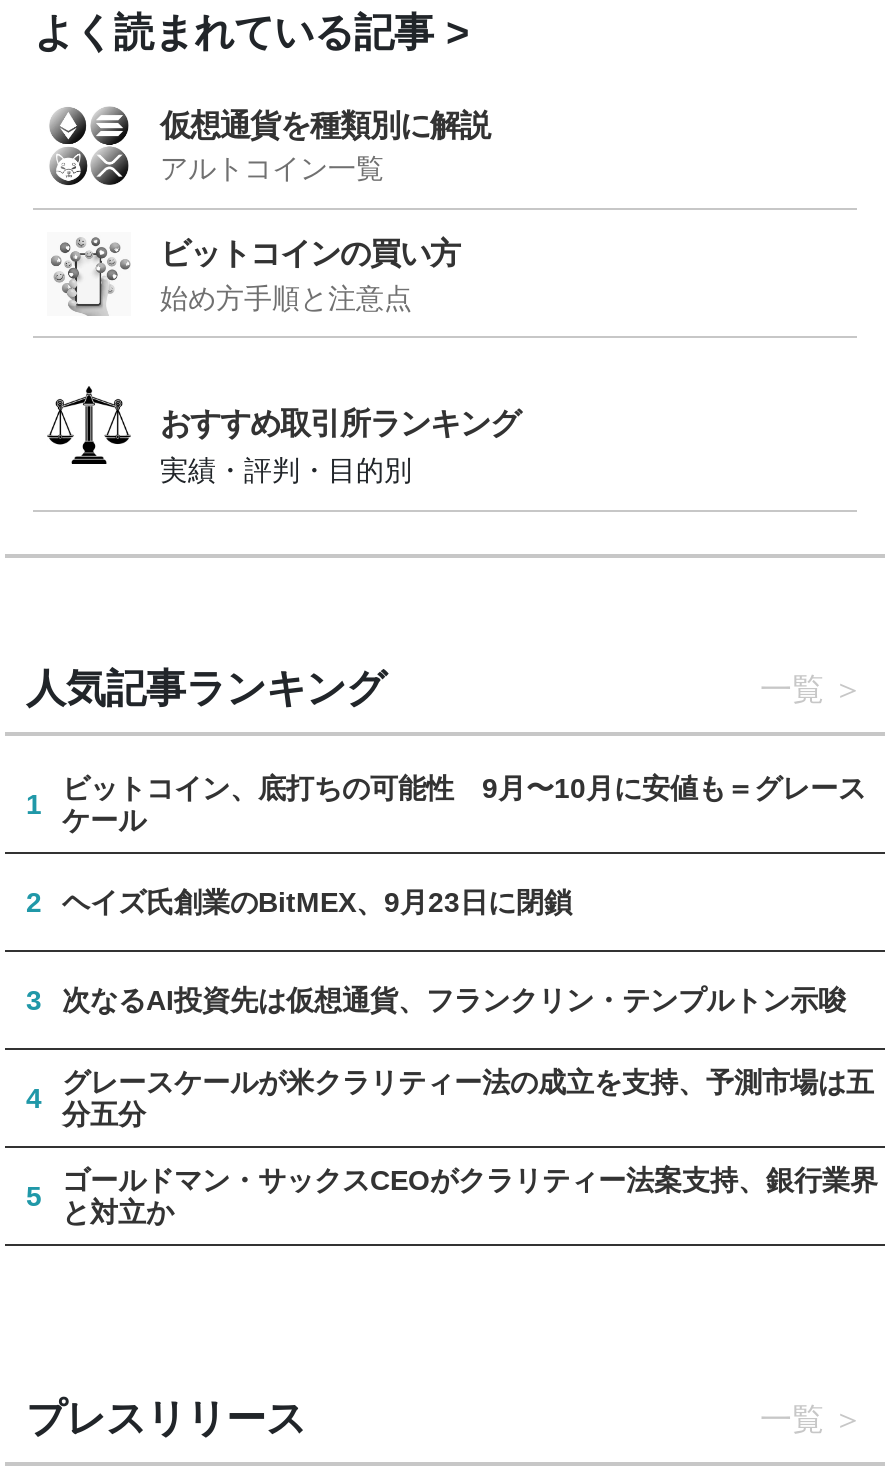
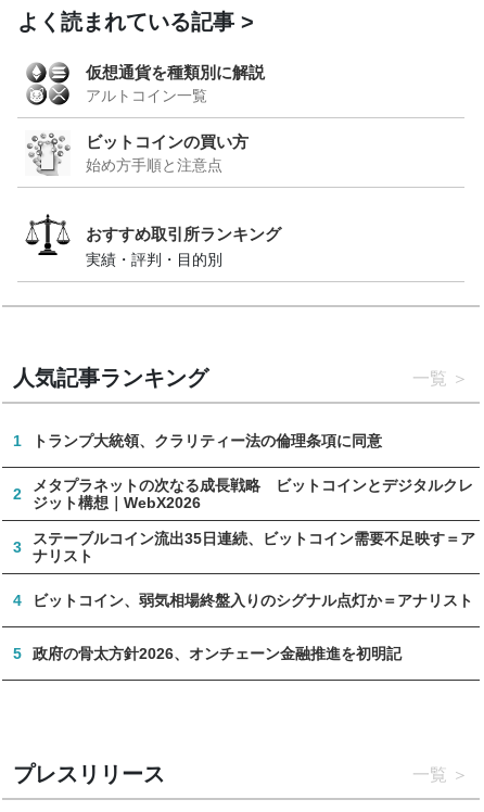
- ビットコイン、底打ちの可能性 9月〜10月に安値も＝グレース
- ケール
+ トランプ大統領、クラリティー法の倫理条項に同意

- ヘイズ氏創業のBitMEX、9月23日に閉鎖
+ メタプラネットの次なる成長戦略 ビットコインとデジタルクレ
+ ジット構想｜WebX2026

- 次なるAI投資先は仮想通貨、フランクリン・テンプルトン示唆
+ ステーブルコイン流出35日連続、ビットコイン需要不足映す＝ア
+ ナリスト

- グレースケールが米クラリティー法の成立を支持、予測市場は五
- 分五分
+ ビットコイン、弱気相場終盤入りのシグナル点灯か＝アナリスト

- ゴールドマン・サックスCEOがクラリティー法案支持、銀行業界
- と対立か
+ 政府の骨太方針2026、オンチェーン金融推進を初明記
